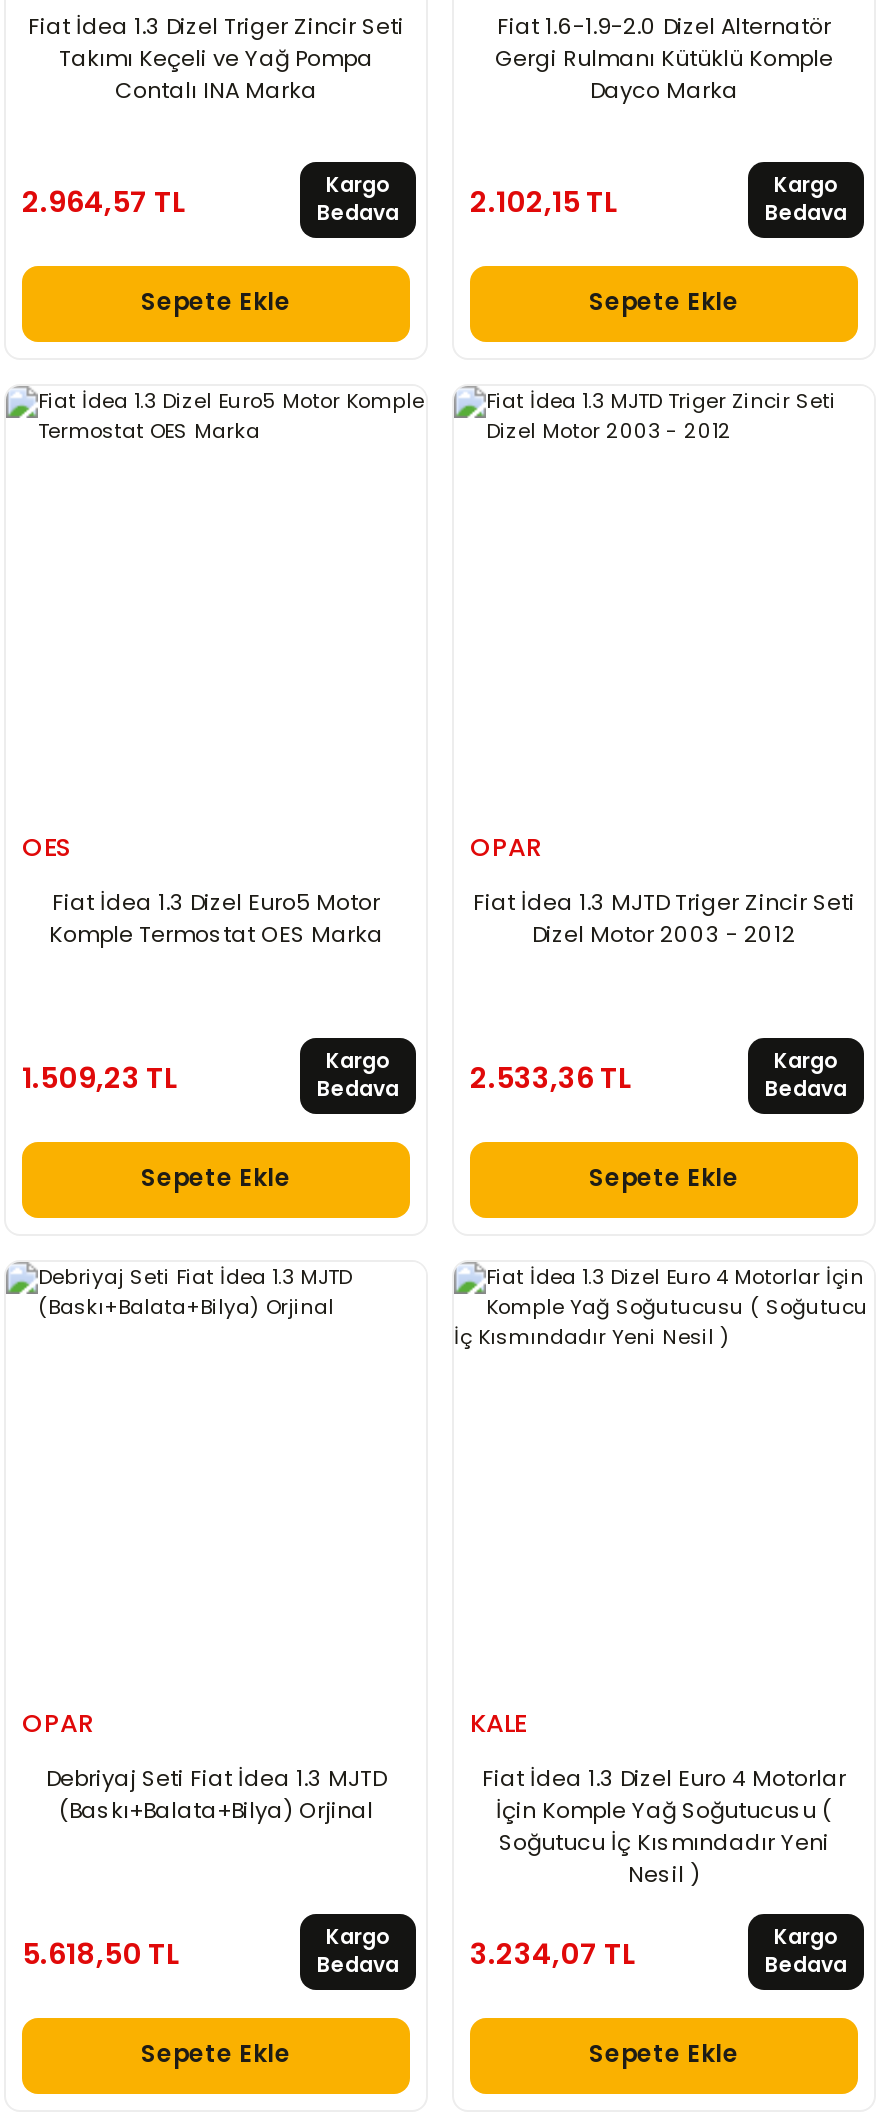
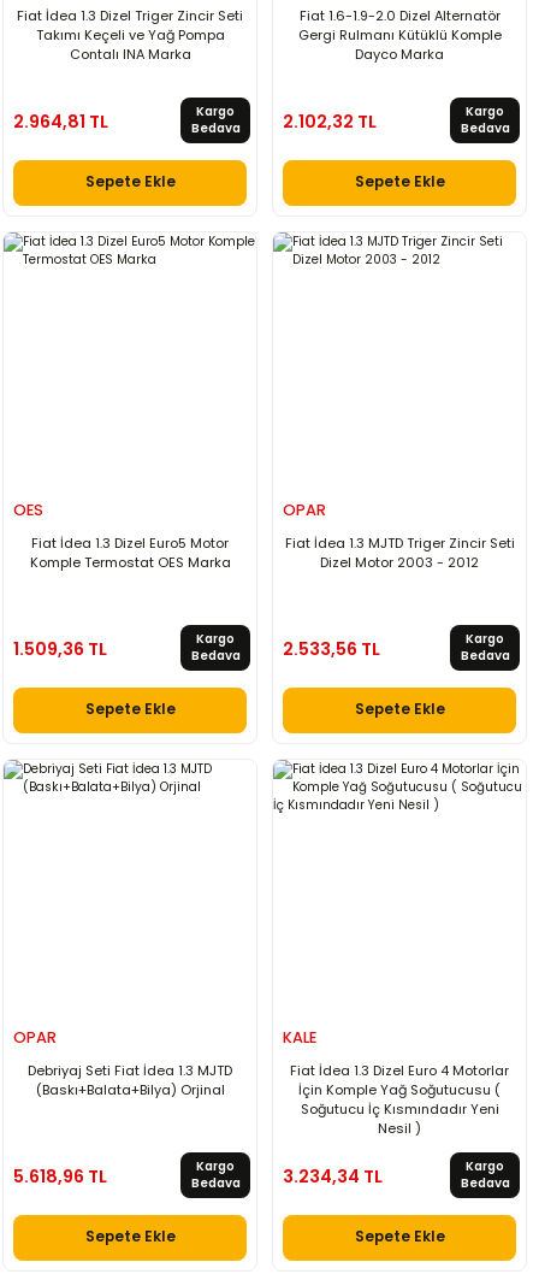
- 2.964,57 TL
+ 2.964,81 TL

- 2.102,15 TL
+ 2.102,32 TL

- 1.509,23 TL
+ 1.509,36 TL

- 2.533,36 TL
+ 2.533,56 TL

- 5.618,50 TL
+ 5.618,96 TL

- 3.234,07 TL
+ 3.234,34 TL
